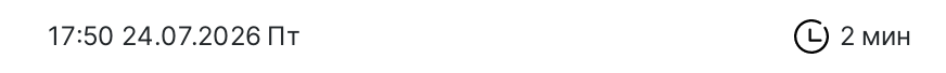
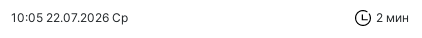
- 17:50 24.07.2026 Пт
+ 10:05 22.07.2026 Ср
